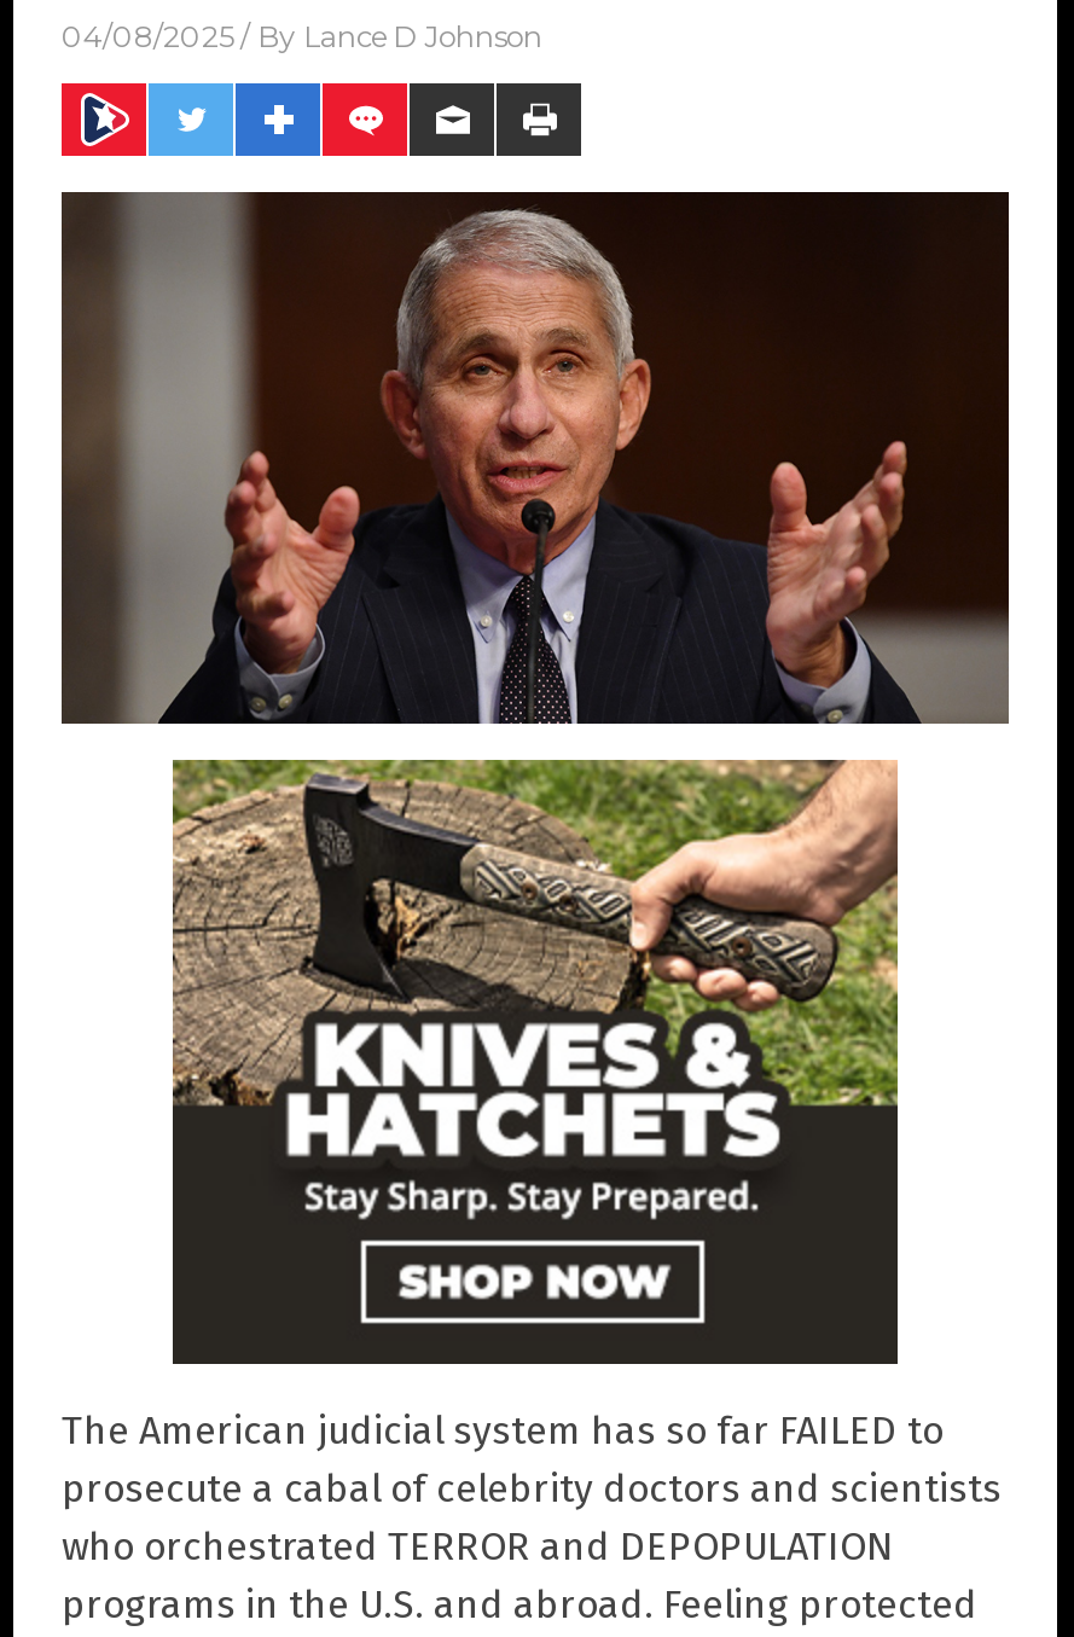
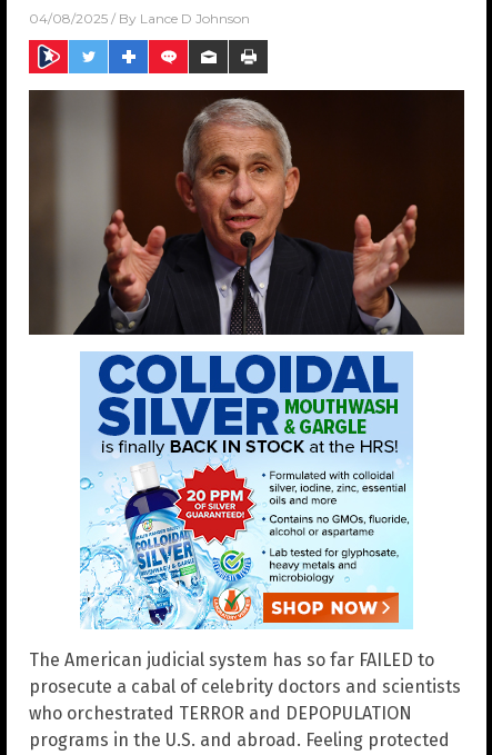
- [image]
+ [image]
